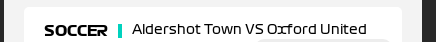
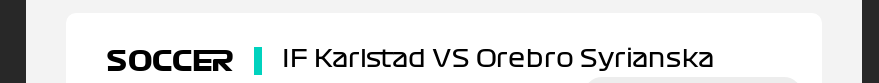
- Aldershot Town VS Oxford United
+ IF Karlstad VS Orebro Syrianska
